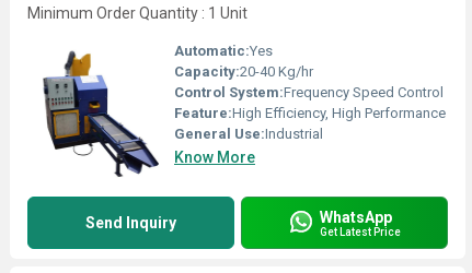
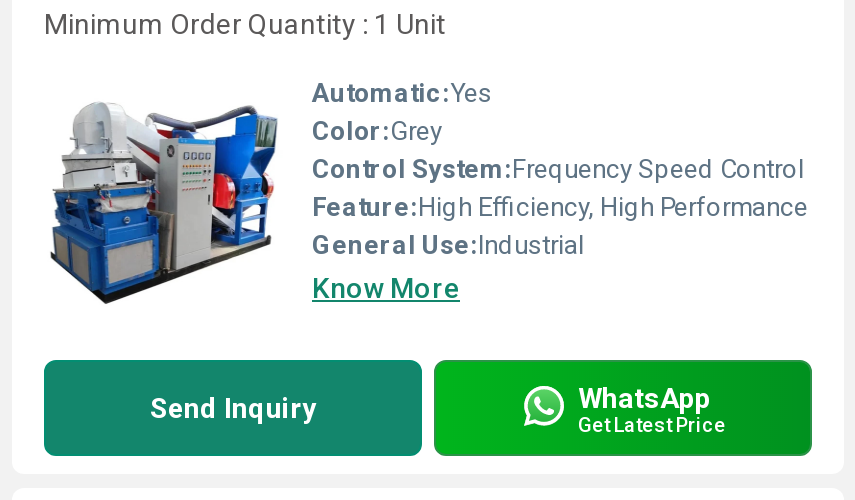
- [image]
- Capacity:20-40 Kg/hr
+ [image]
+ Color:Grey
